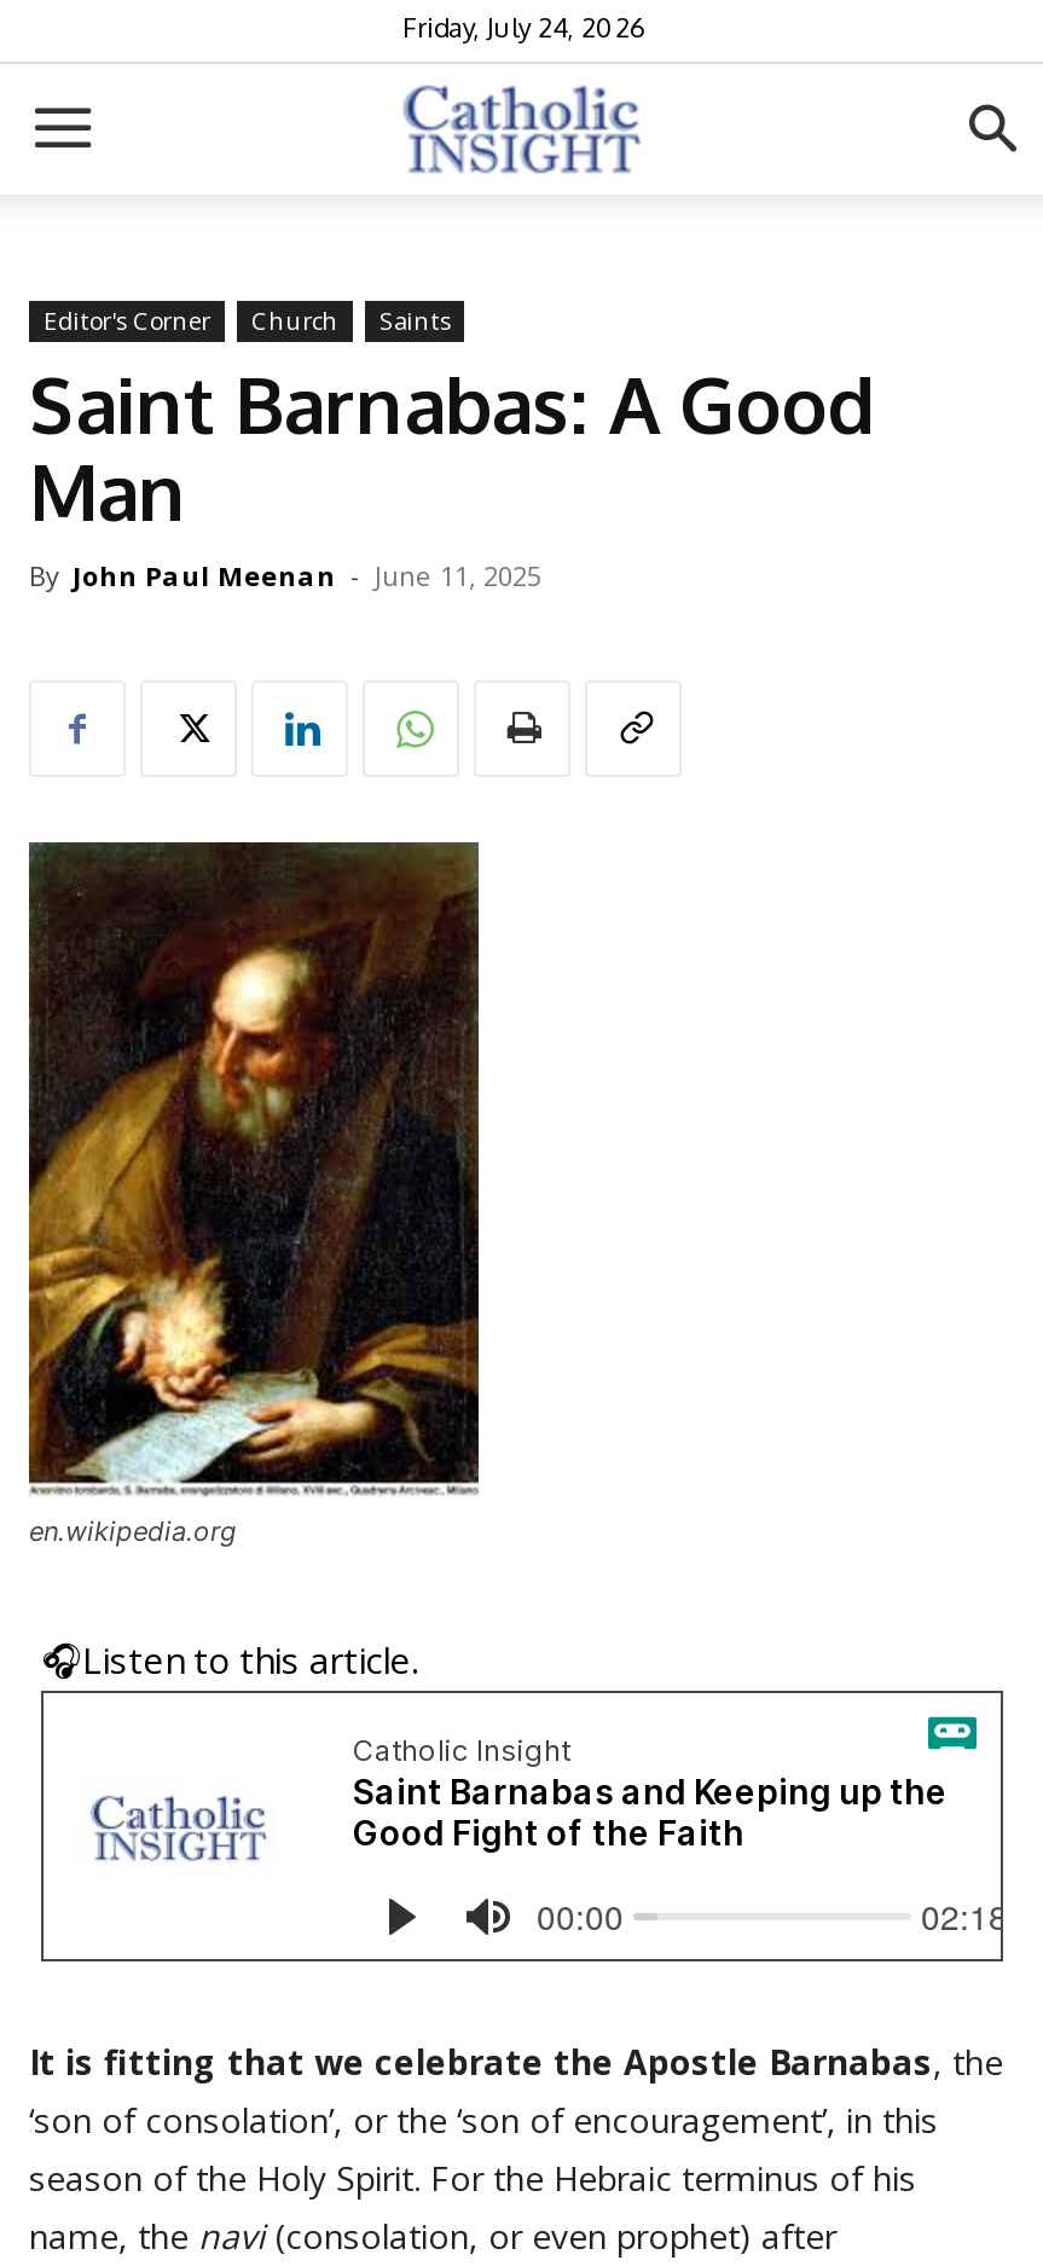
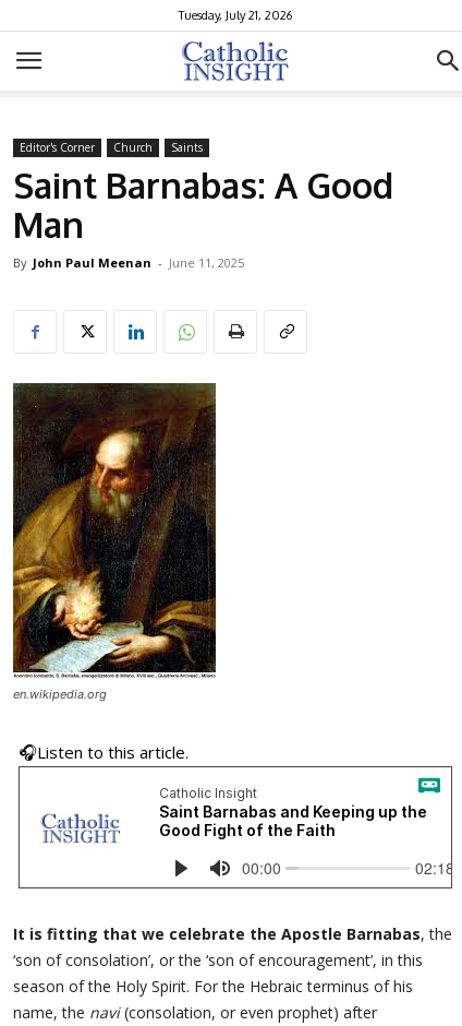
- Friday, July 24, 2026
+ Tuesday, July 21, 2026
